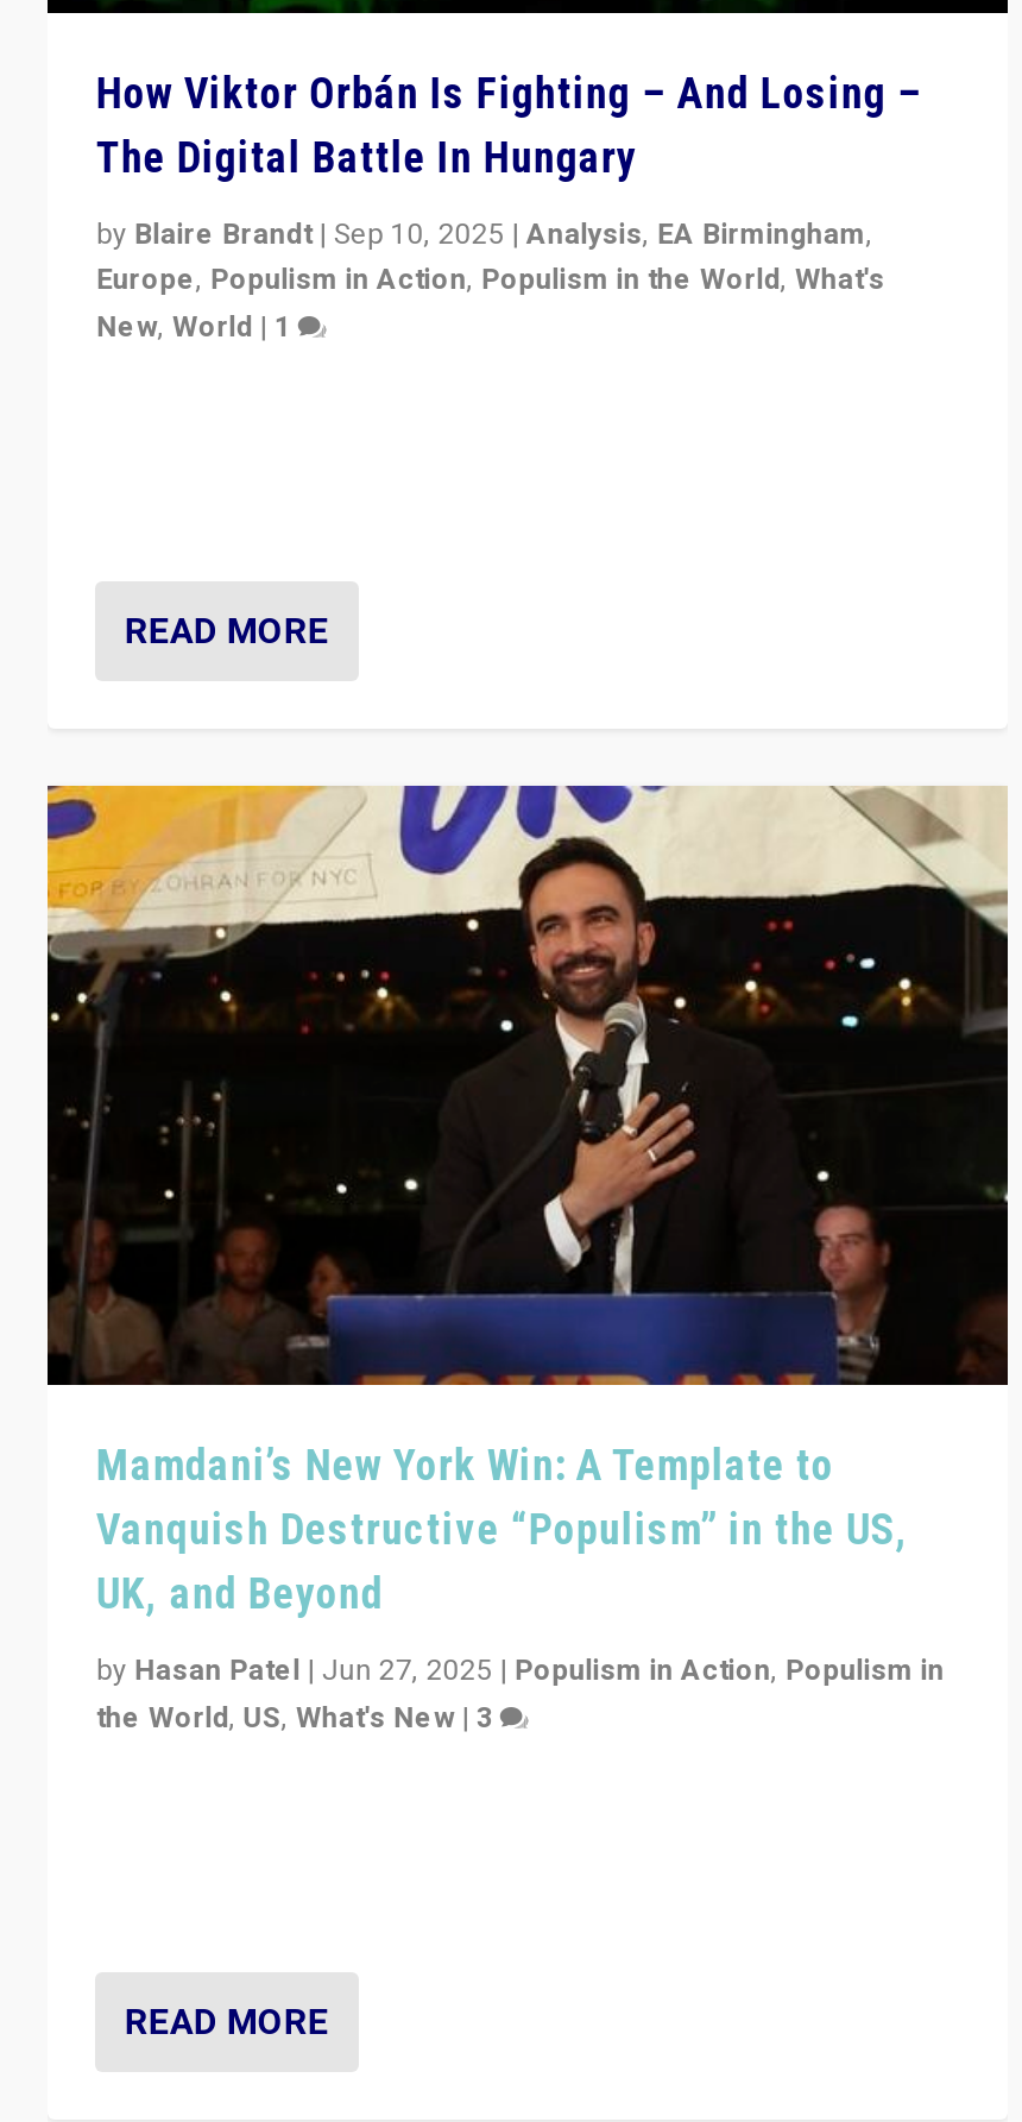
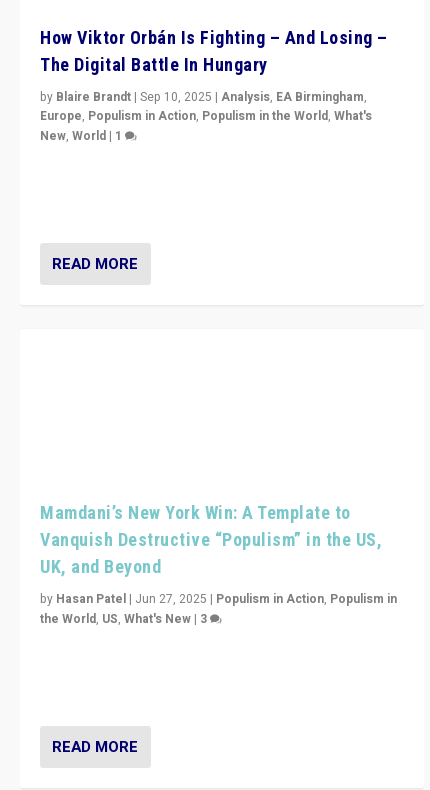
- [image]
